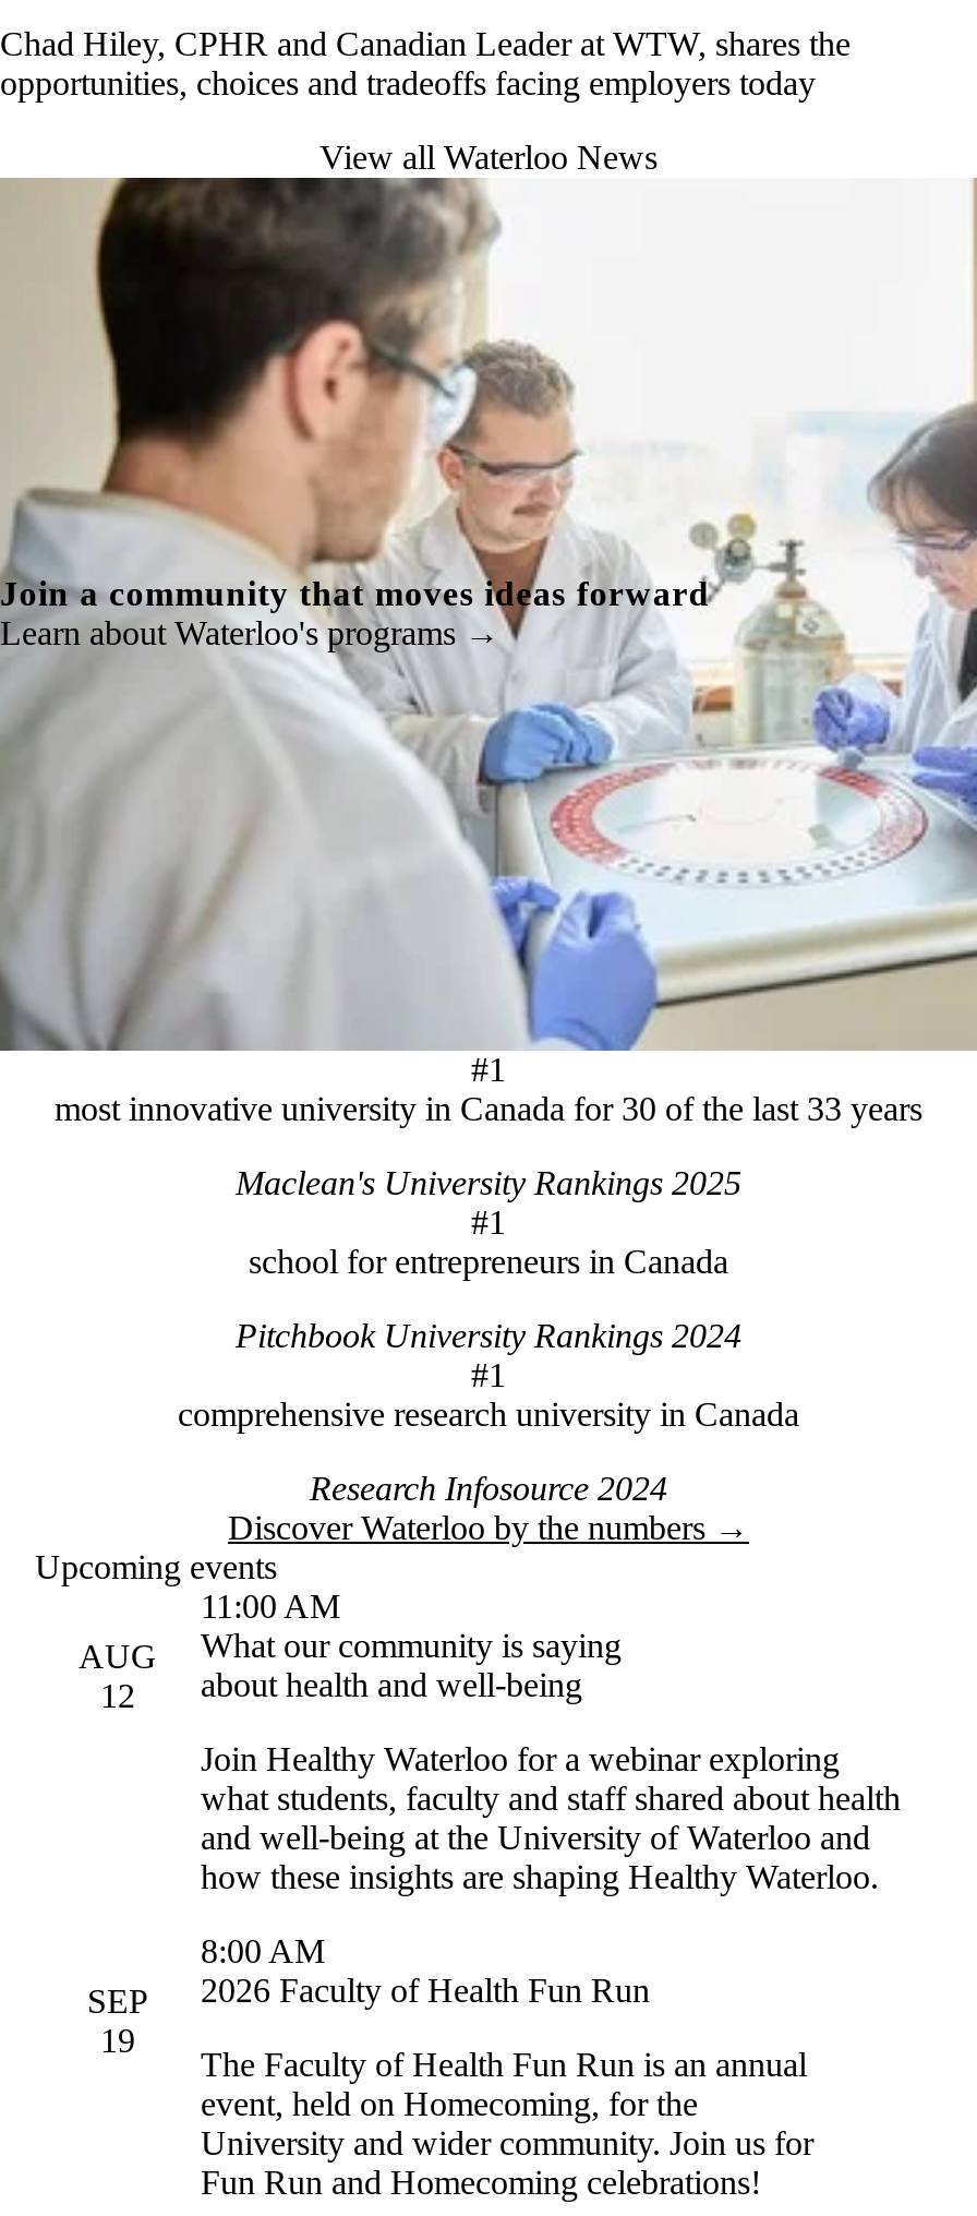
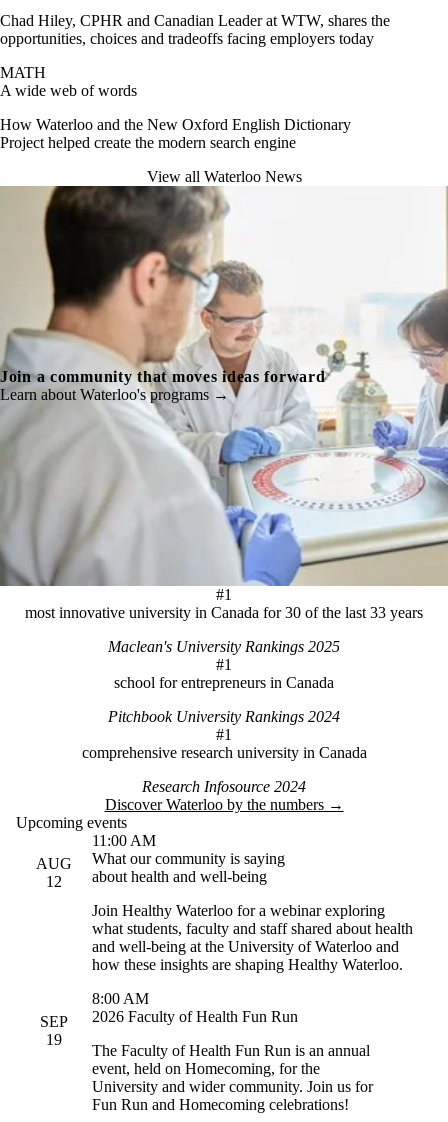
+ MATH
+ A wide web of words
+ How Waterloo and the New Oxford English Dictionary
+ Project helped create the modern search engine
